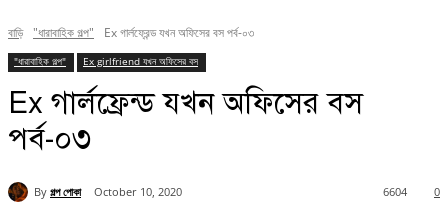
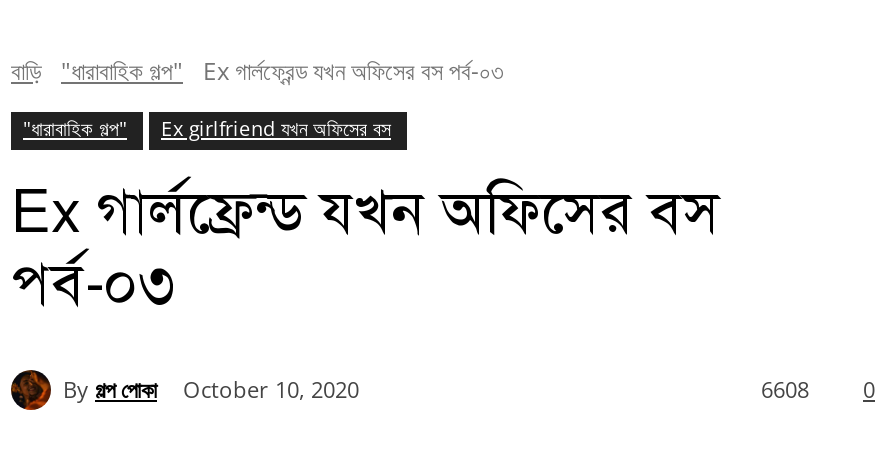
- 6604 0
+ 6608 0
